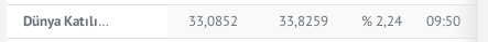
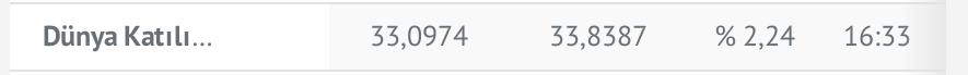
- 33,0852
+ 33,0974

- 33,8259
+ 33,8387

- 09:50
+ 16:33
